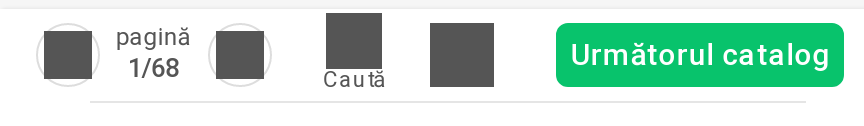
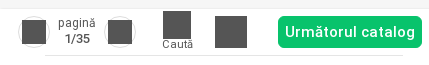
- 1/68
+ 1/35
